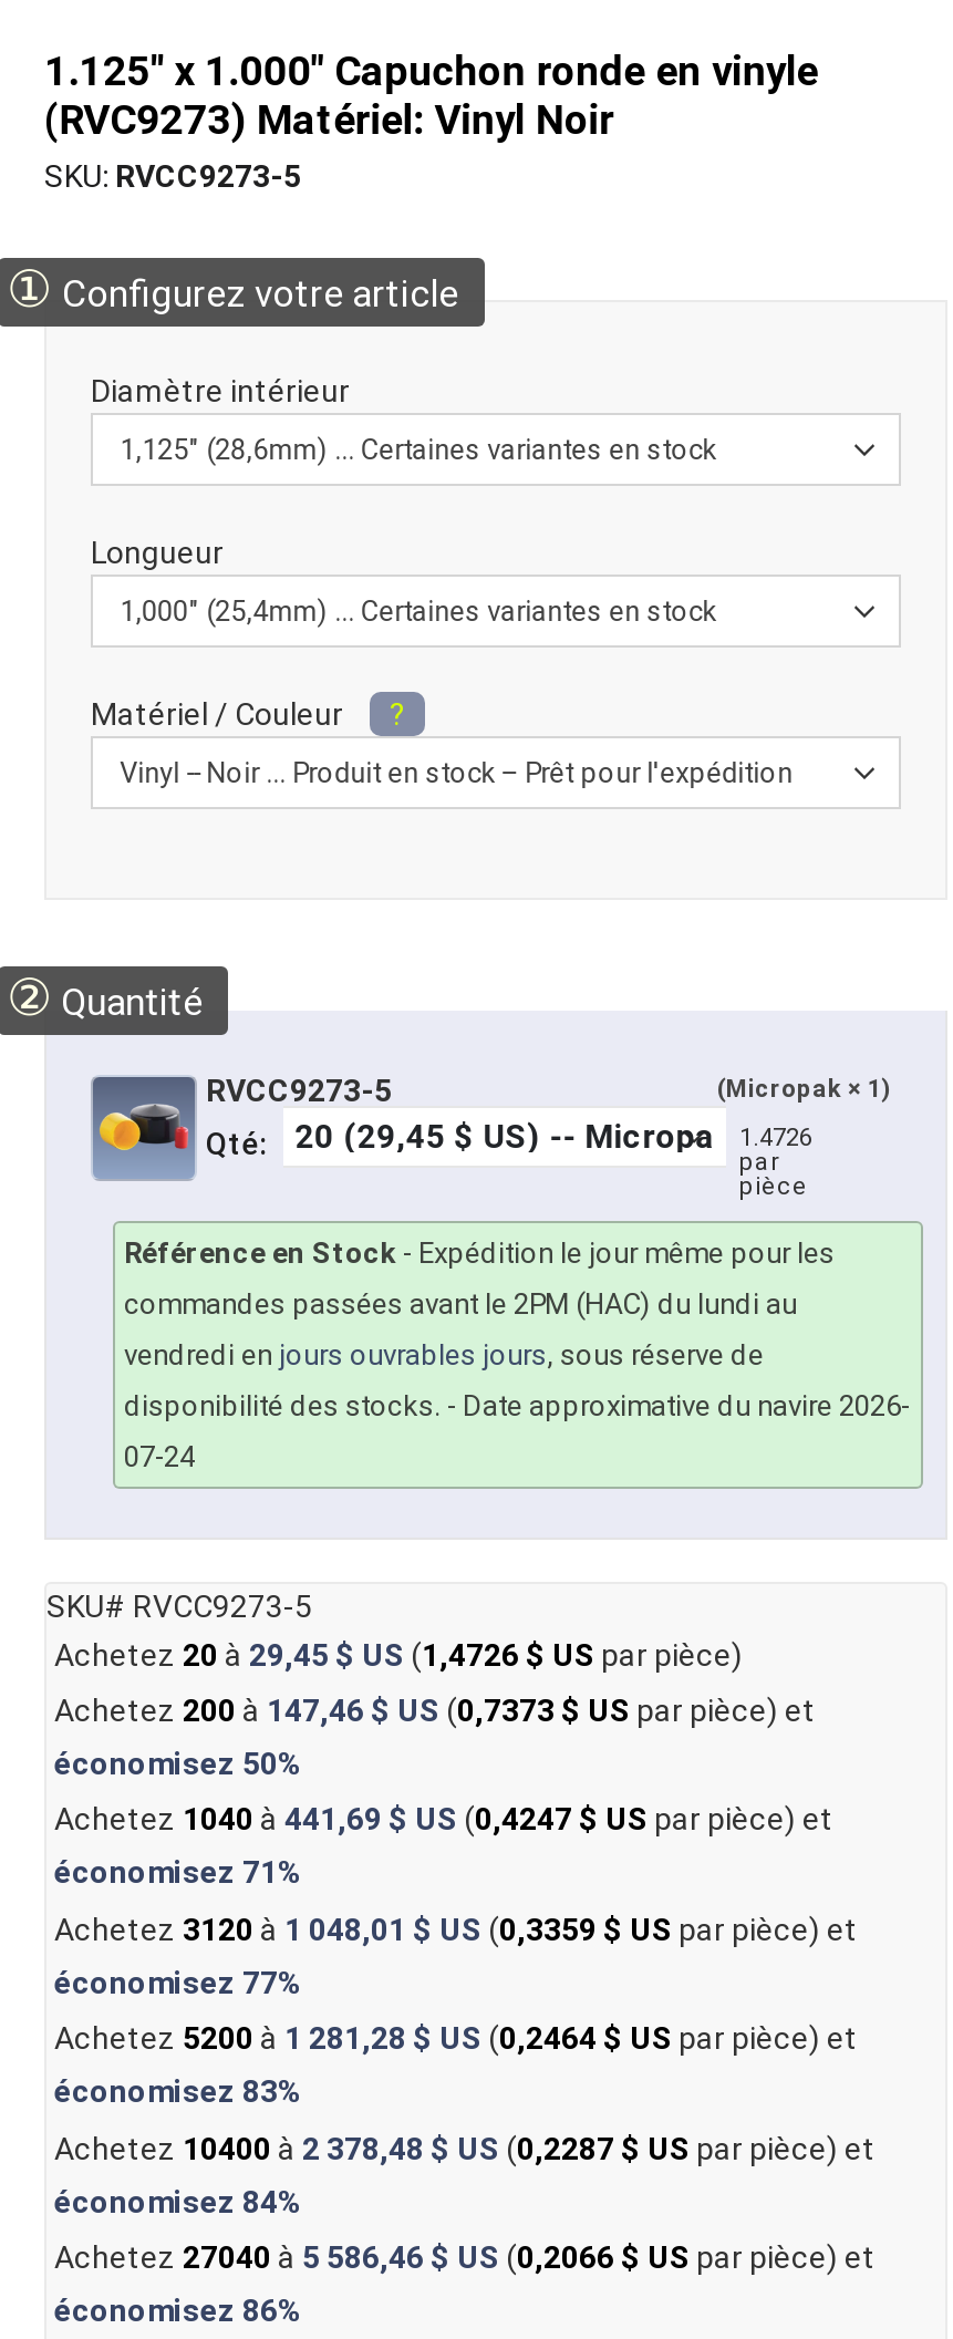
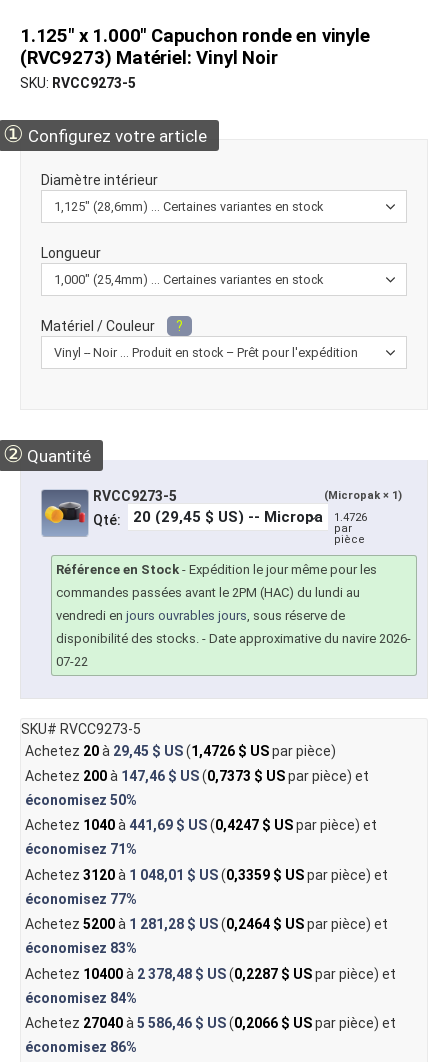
- 07-24
+ 07-22
